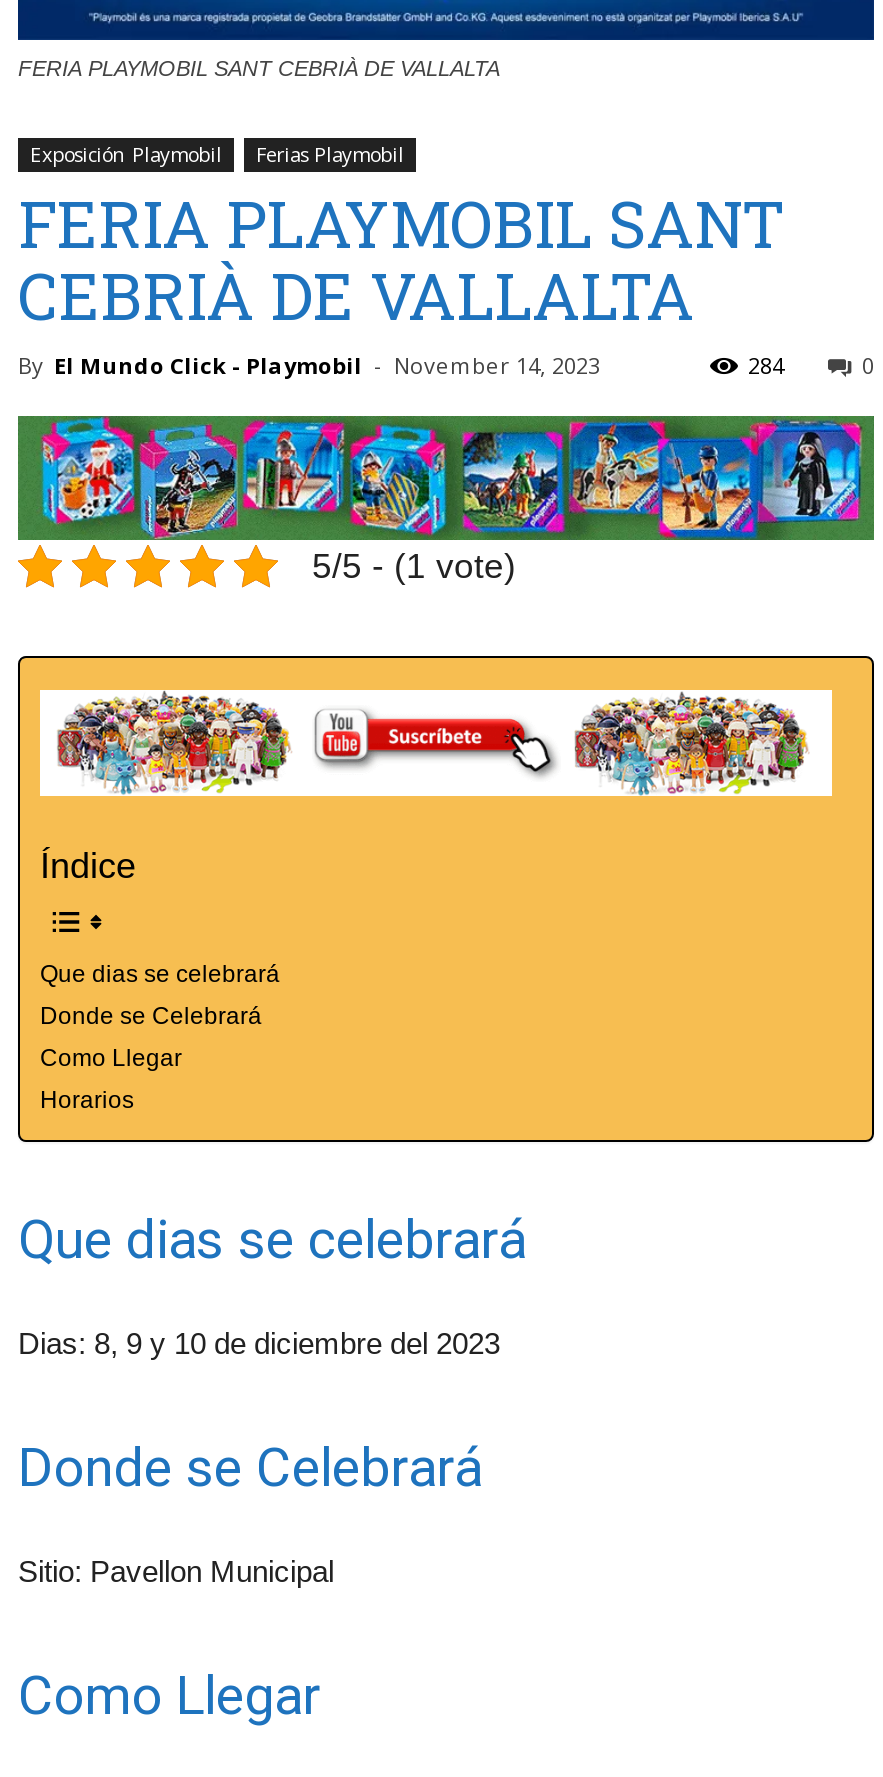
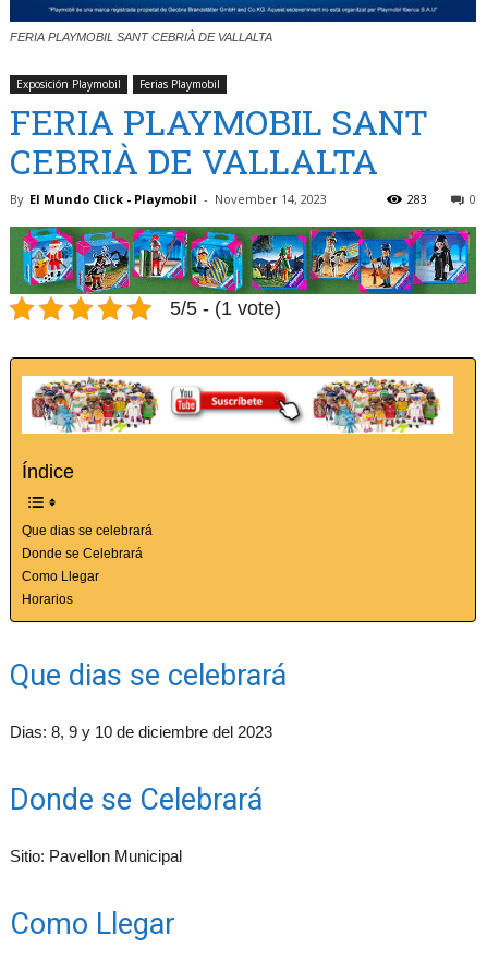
- 284
+ 283
